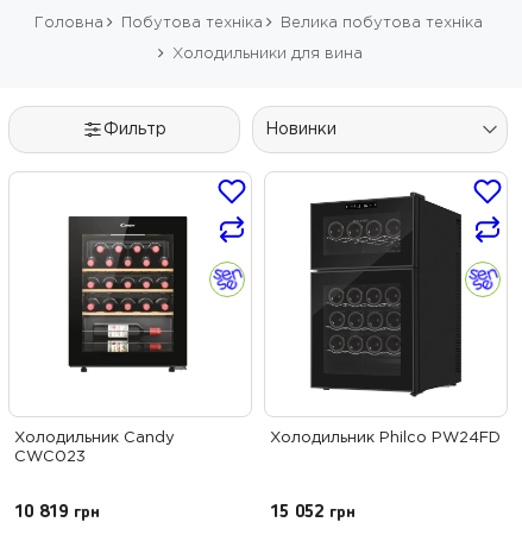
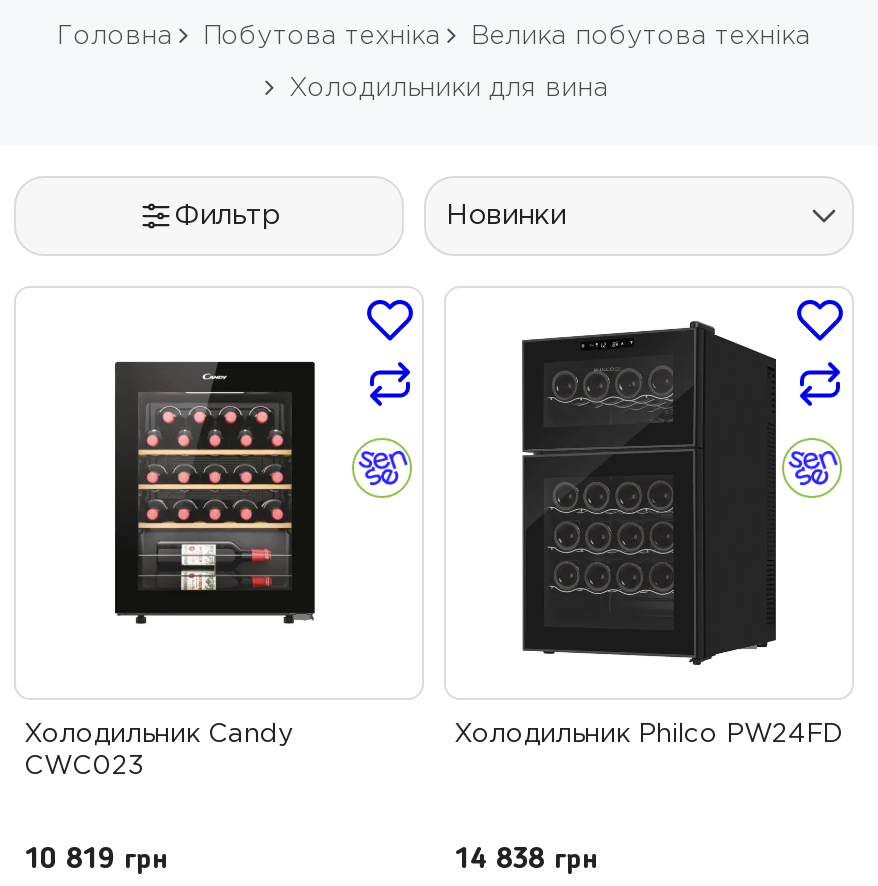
- 15 052 грн
+ 14 838 грн
